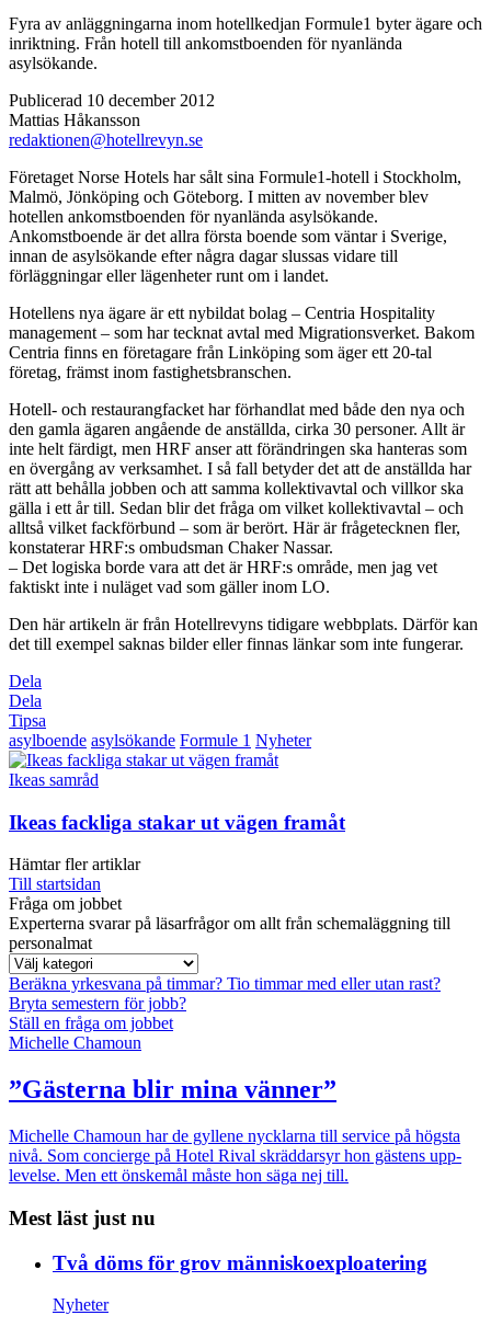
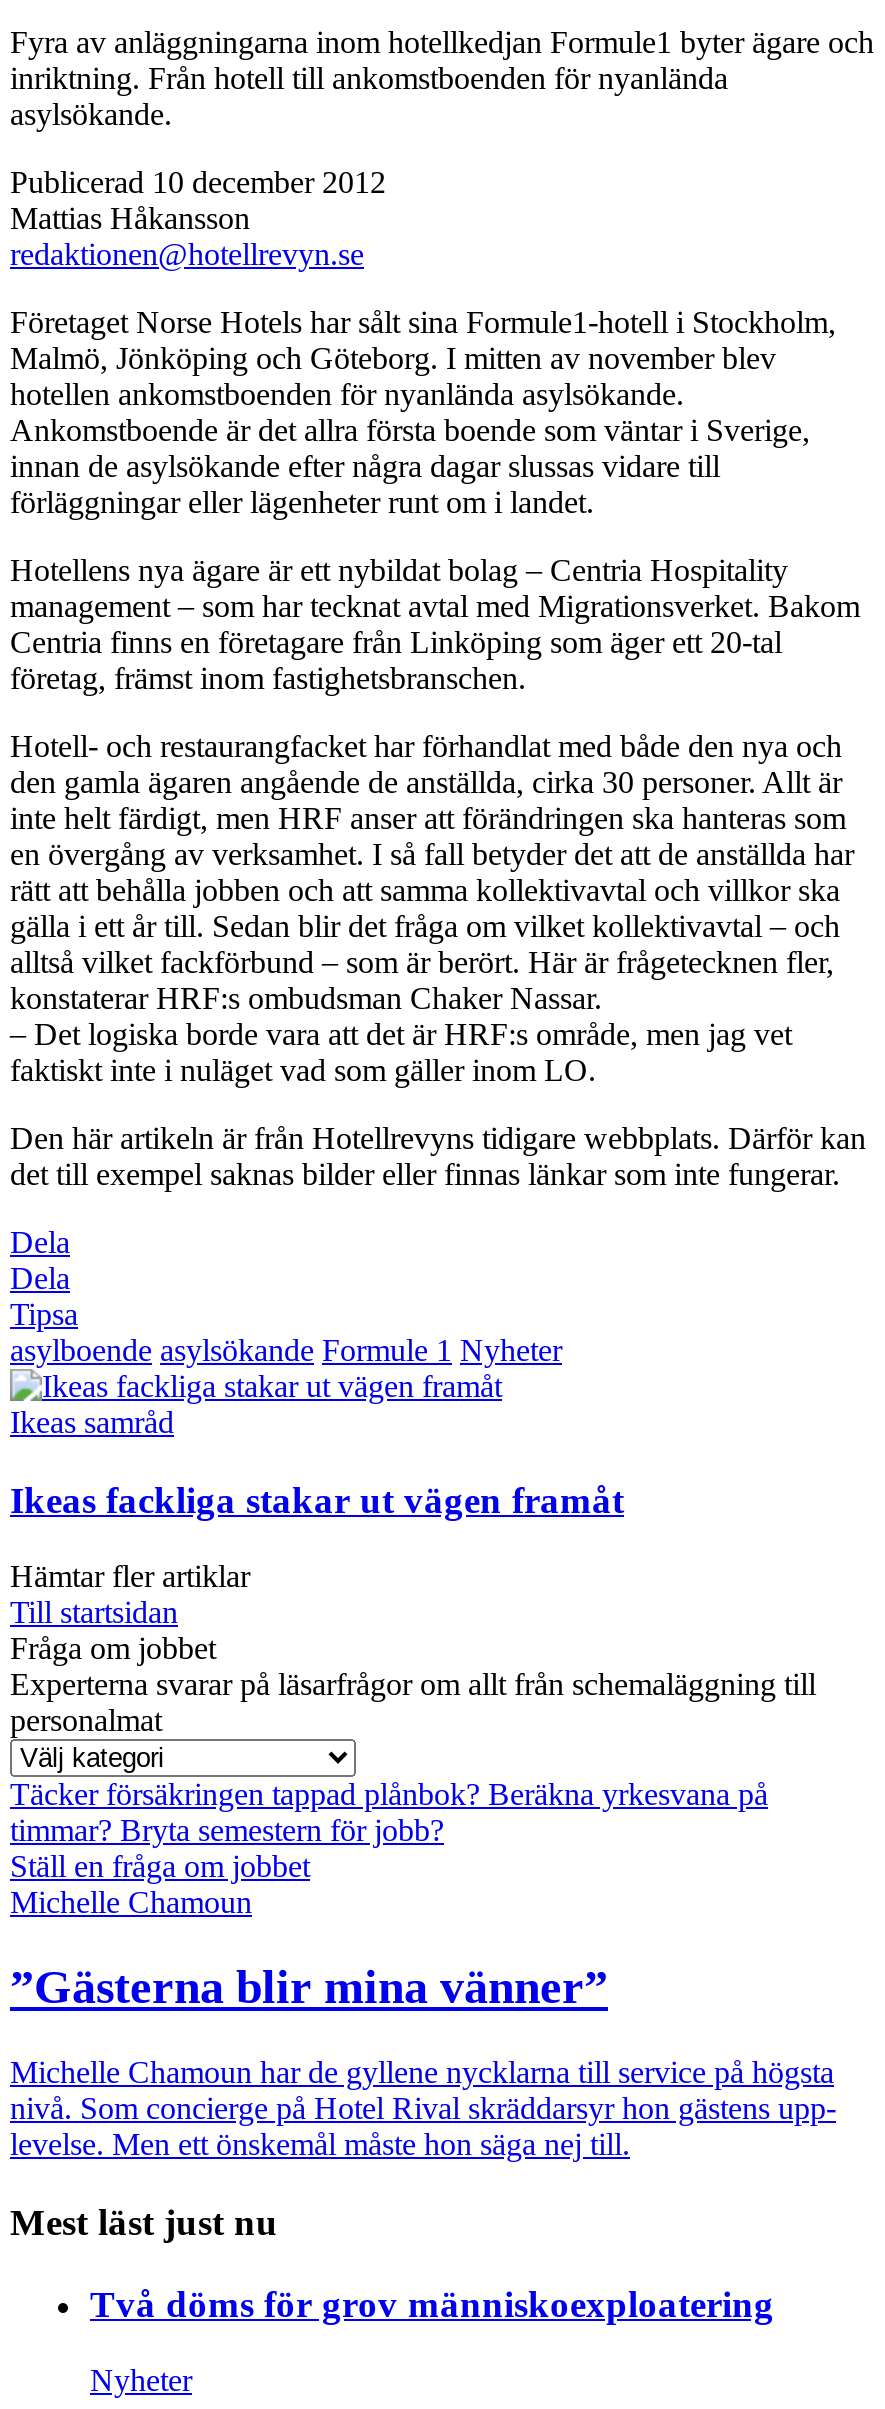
- Beräkna yrkesvana på timmar? Tio timmar med eller utan rast?
- Bryta semestern för jobb?
+ Täcker försäkringen tappad plånbok? Beräkna yrkesvana på
+ timmar? Bryta semestern för jobb?
